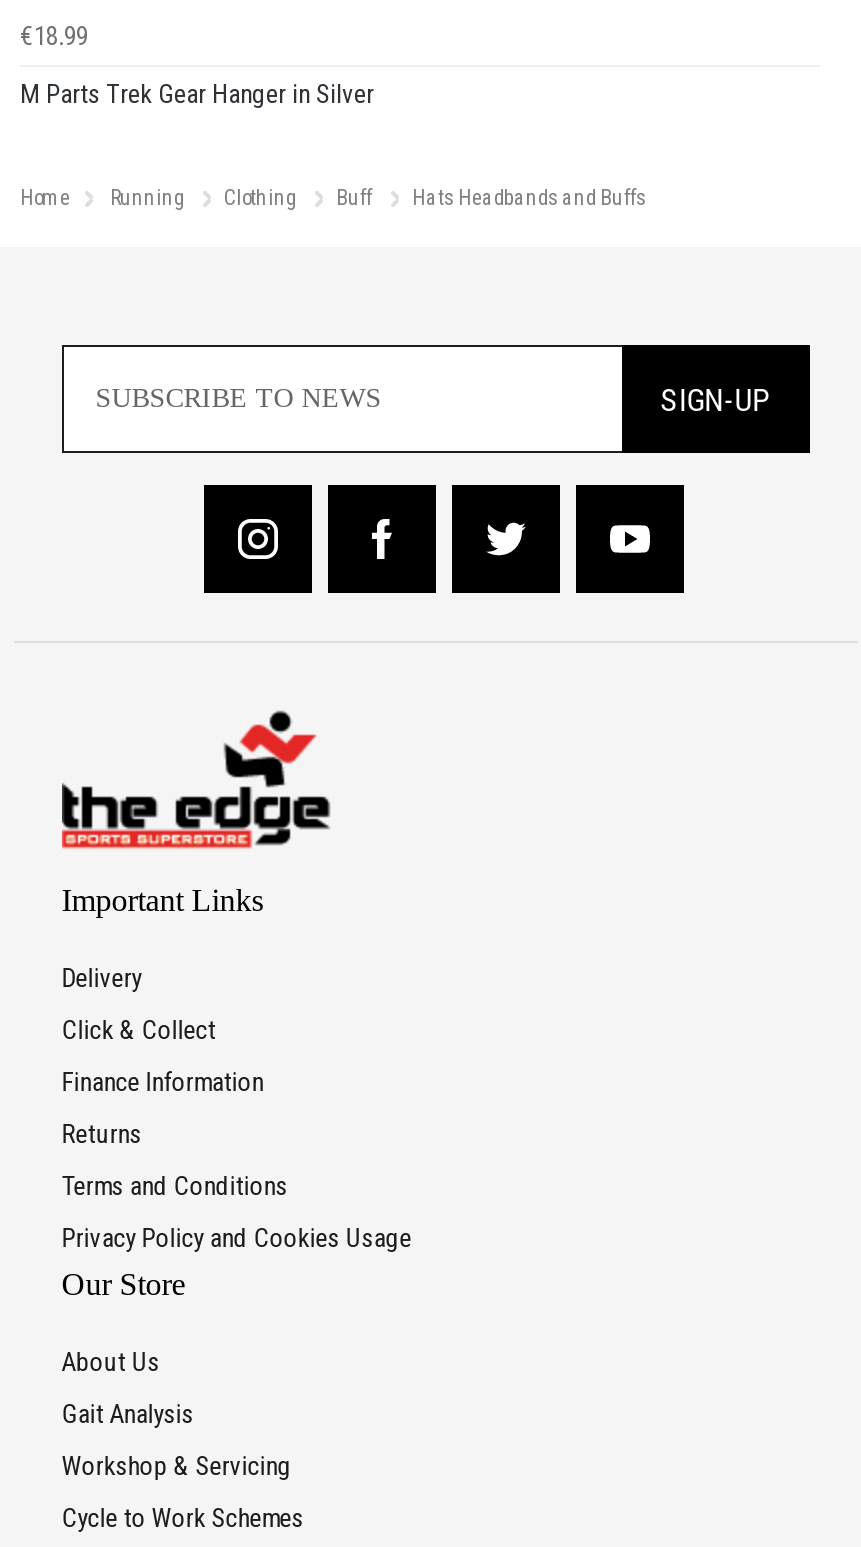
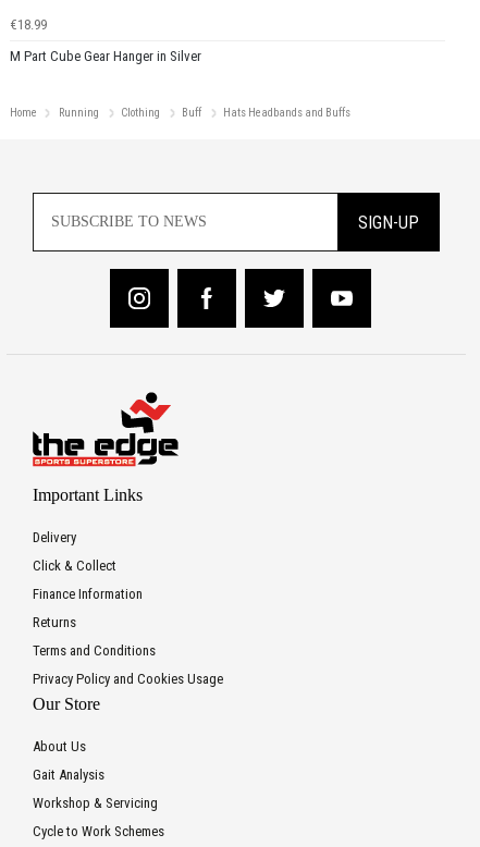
- M Parts Trek Gear Hanger in Silver
+ M Part Cube Gear Hanger in Silver
